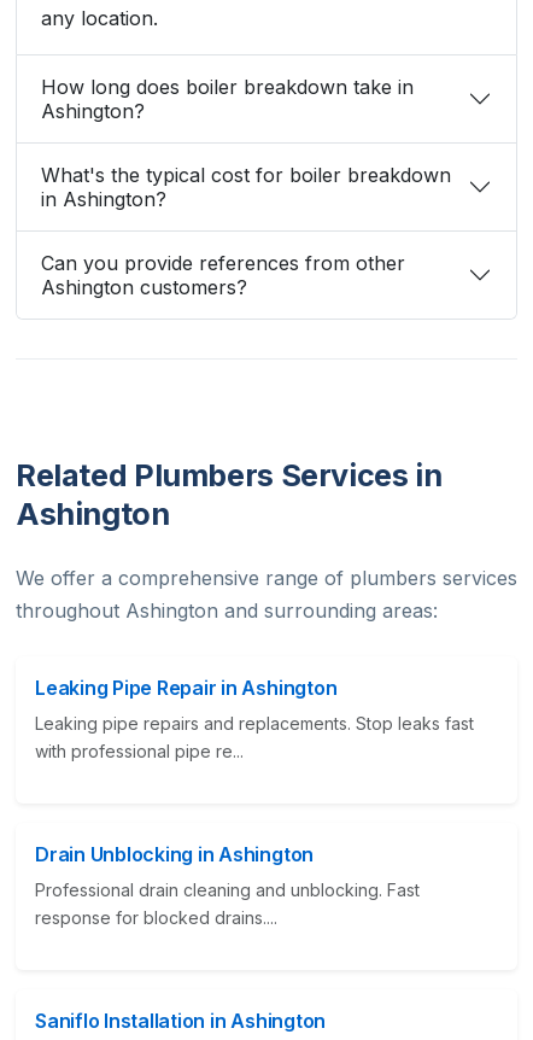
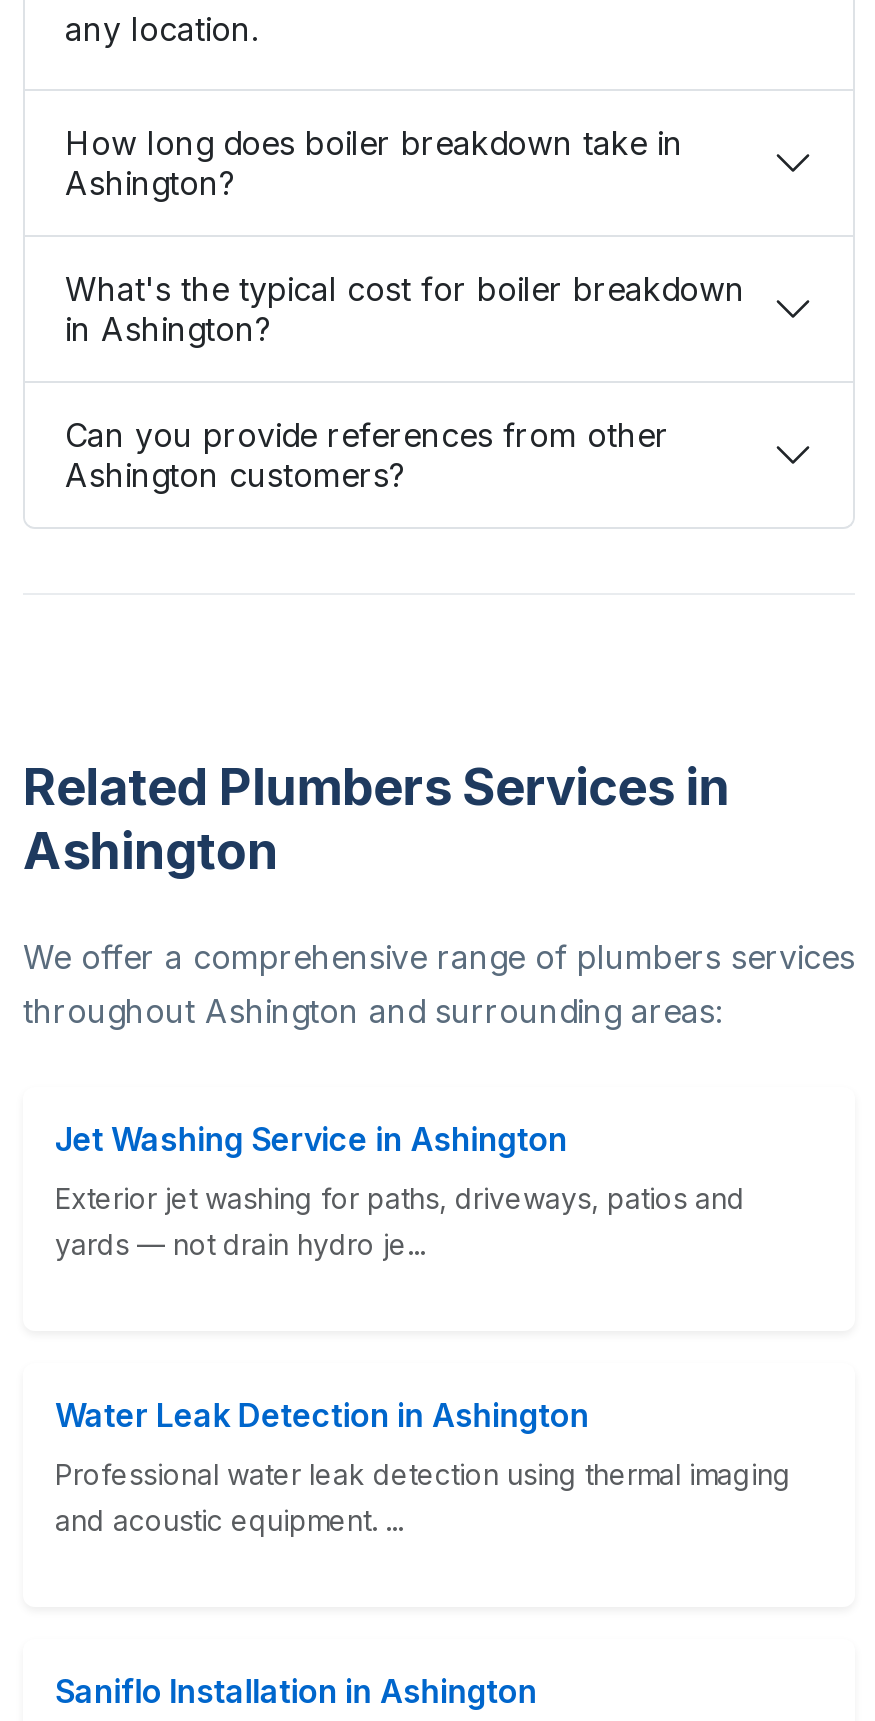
- Leaking Pipe Repair in Ashington
+ Jet Washing Service in Ashington

- Leaking pipe repairs and replacements. Stop leaks fast
- with professional pipe re...
+ Exterior jet washing for paths, driveways, patios and
+ yards — not drain hydro je...

- Drain Unblocking in Ashington
+ Water Leak Detection in Ashington

- Professional drain cleaning and unblocking. Fast
- response for blocked drains....
+ Professional water leak detection using thermal imaging
+ and acoustic equipment. ...
